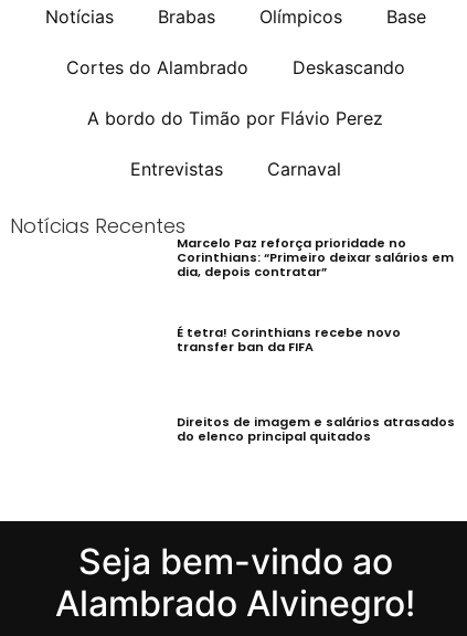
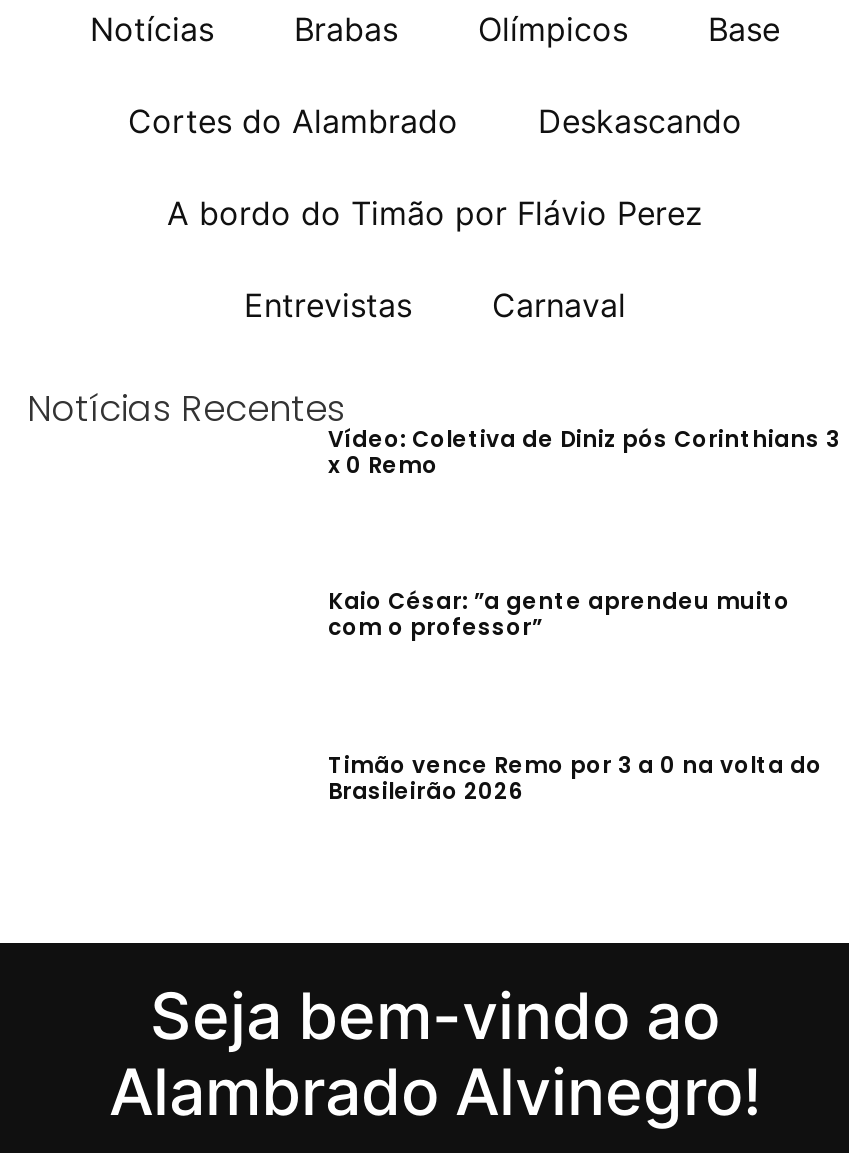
- Marcelo Paz reforça prioridade no
- Corinthians: “Primeiro deixar salários em
- dia, depois contratar”
+ Vídeo: Coletiva de Diniz pós Corinthians 3
+ x 0 Remo

- É tetra! Corinthians recebe novo
- transfer ban da FIFA
+ Kaio César: ”a gente aprendeu muito
+ com o professor”

- Direitos de imagem e salários atrasados
- do elenco principal quitados
+ Timão vence Remo por 3 a 0 na volta do
+ Brasileirão 2026
